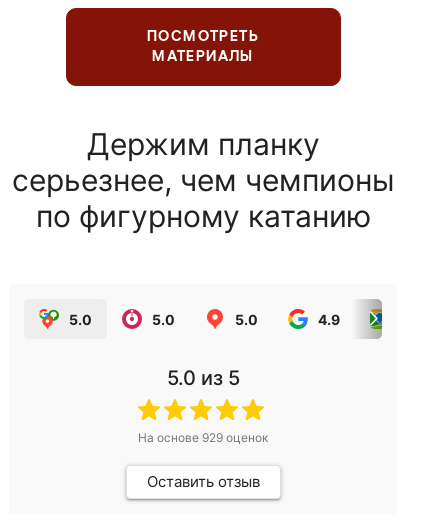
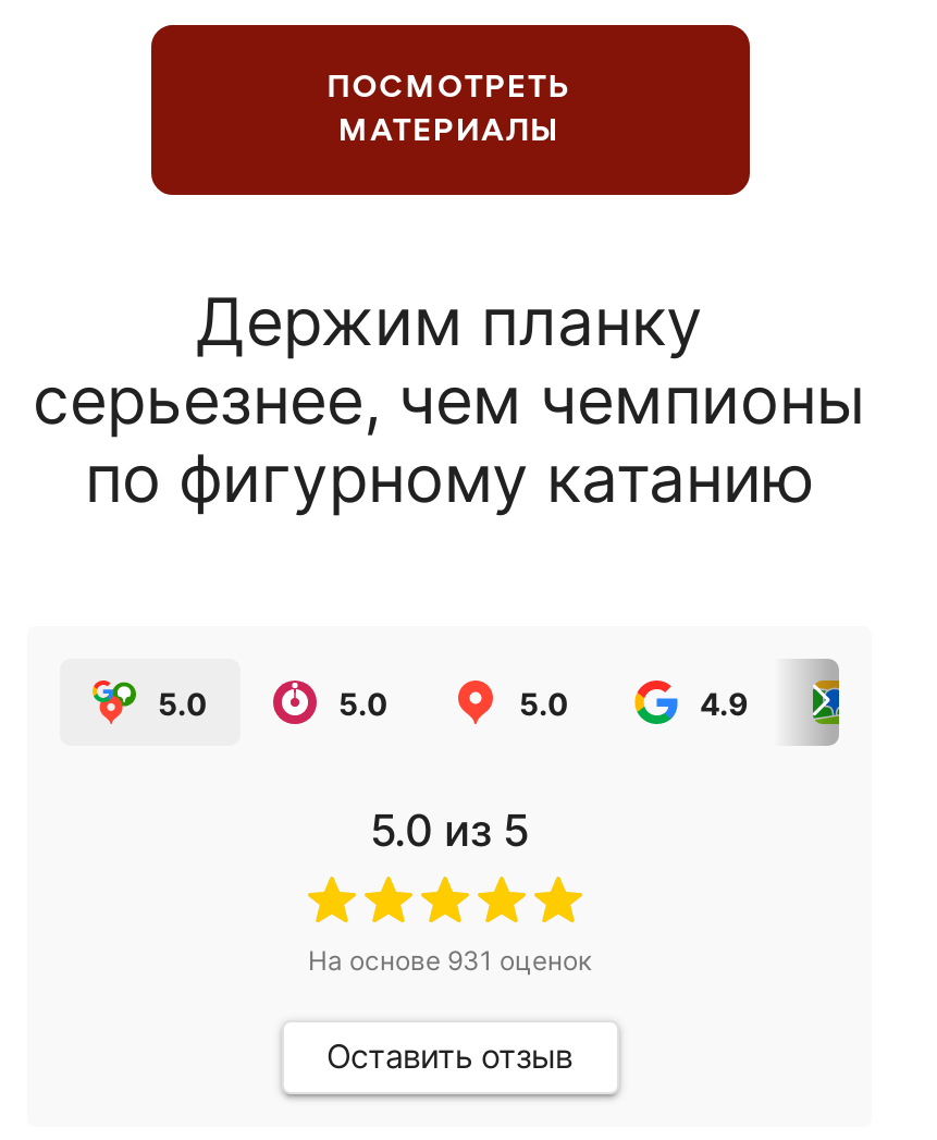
- На основе 929 оценок
+ На основе 931 оценок
